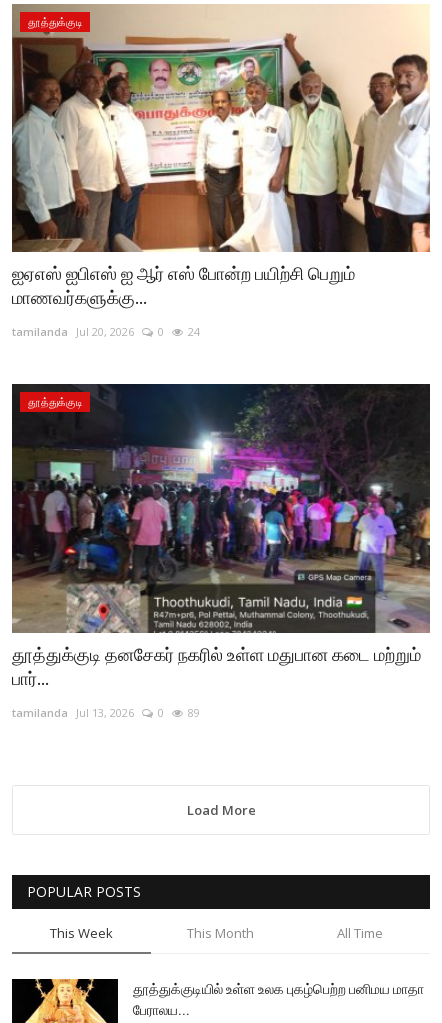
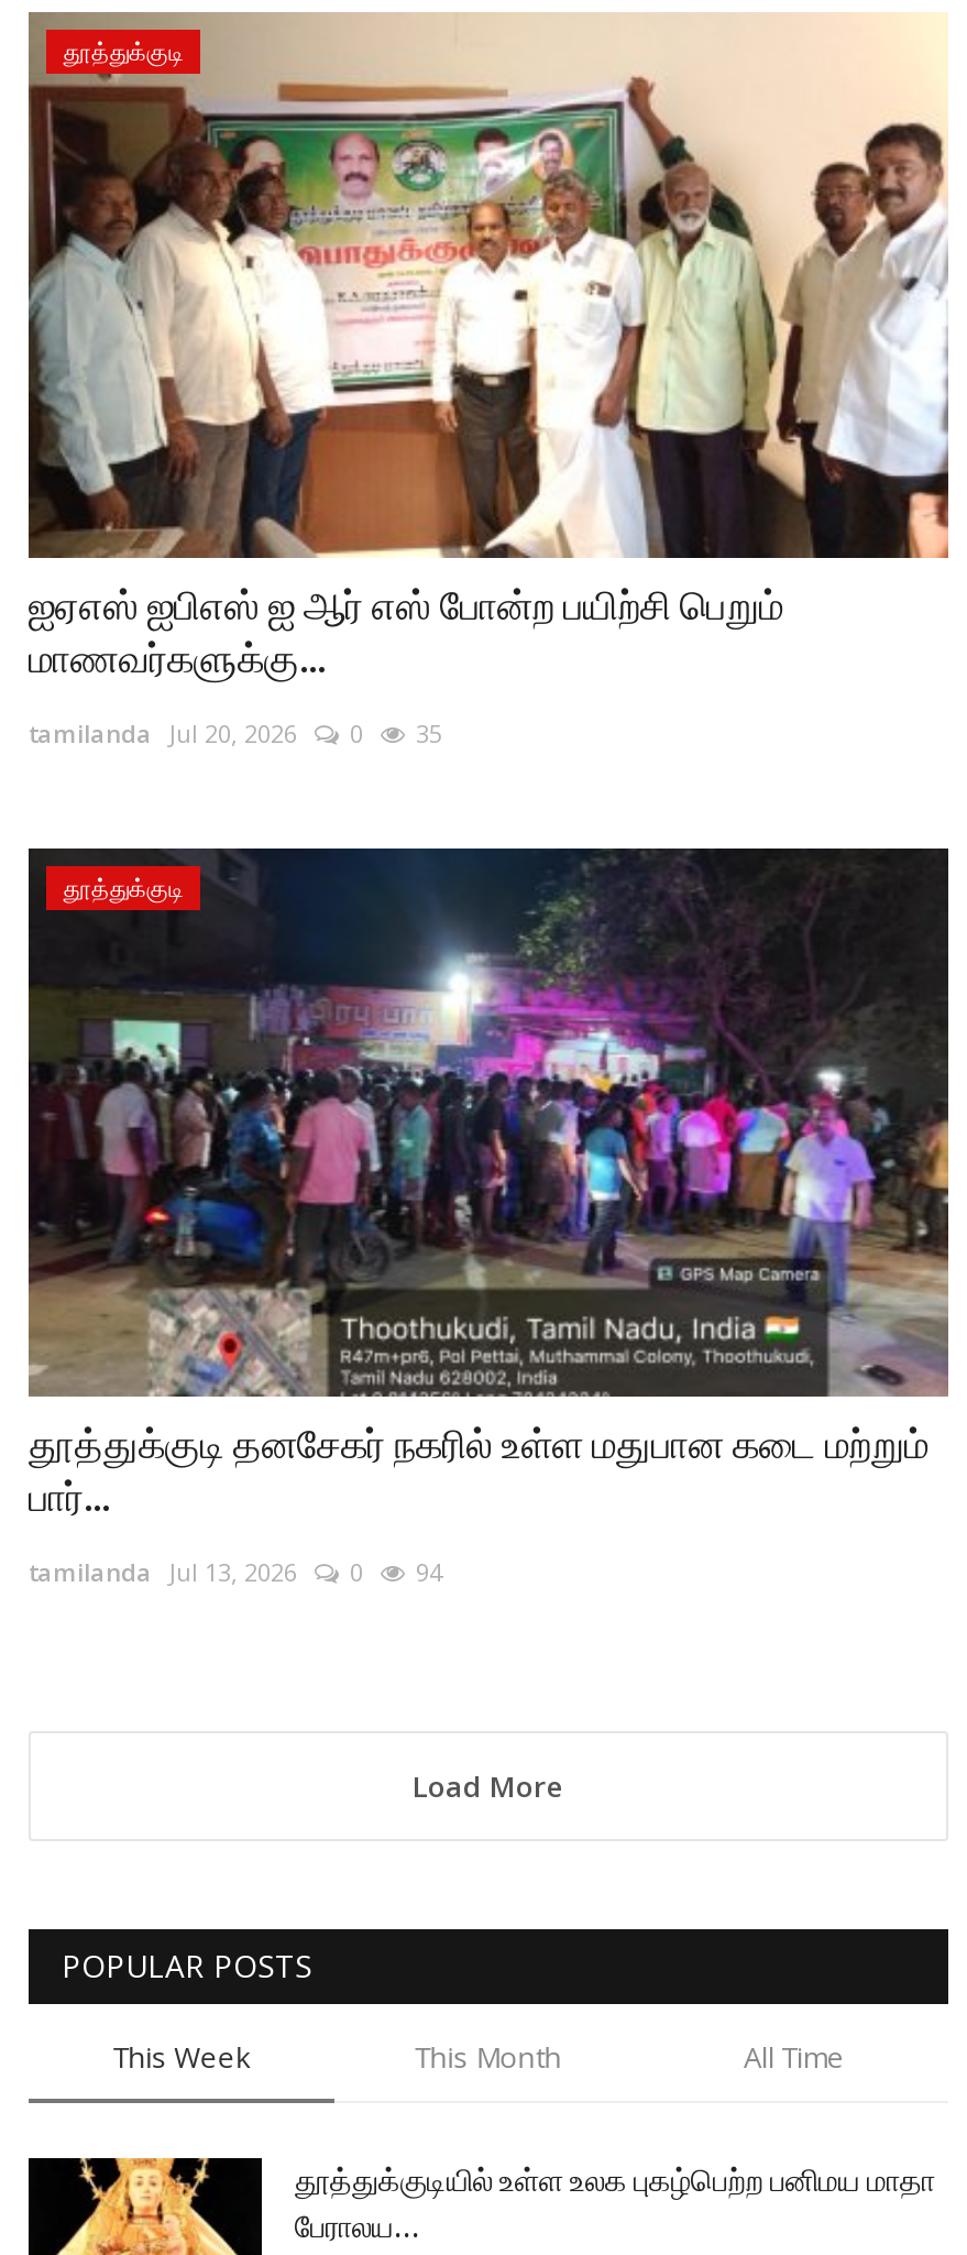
- tamilanda Jul 20, 2026 0 24
+ tamilanda Jul 20, 2026 0 35

- tamilanda Jul 13, 2026 0 89
+ tamilanda Jul 13, 2026 0 94
